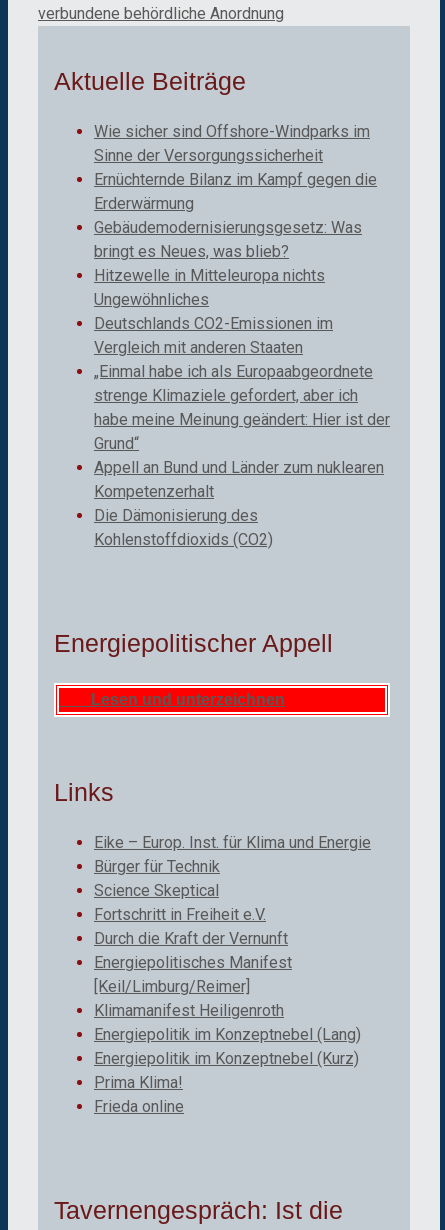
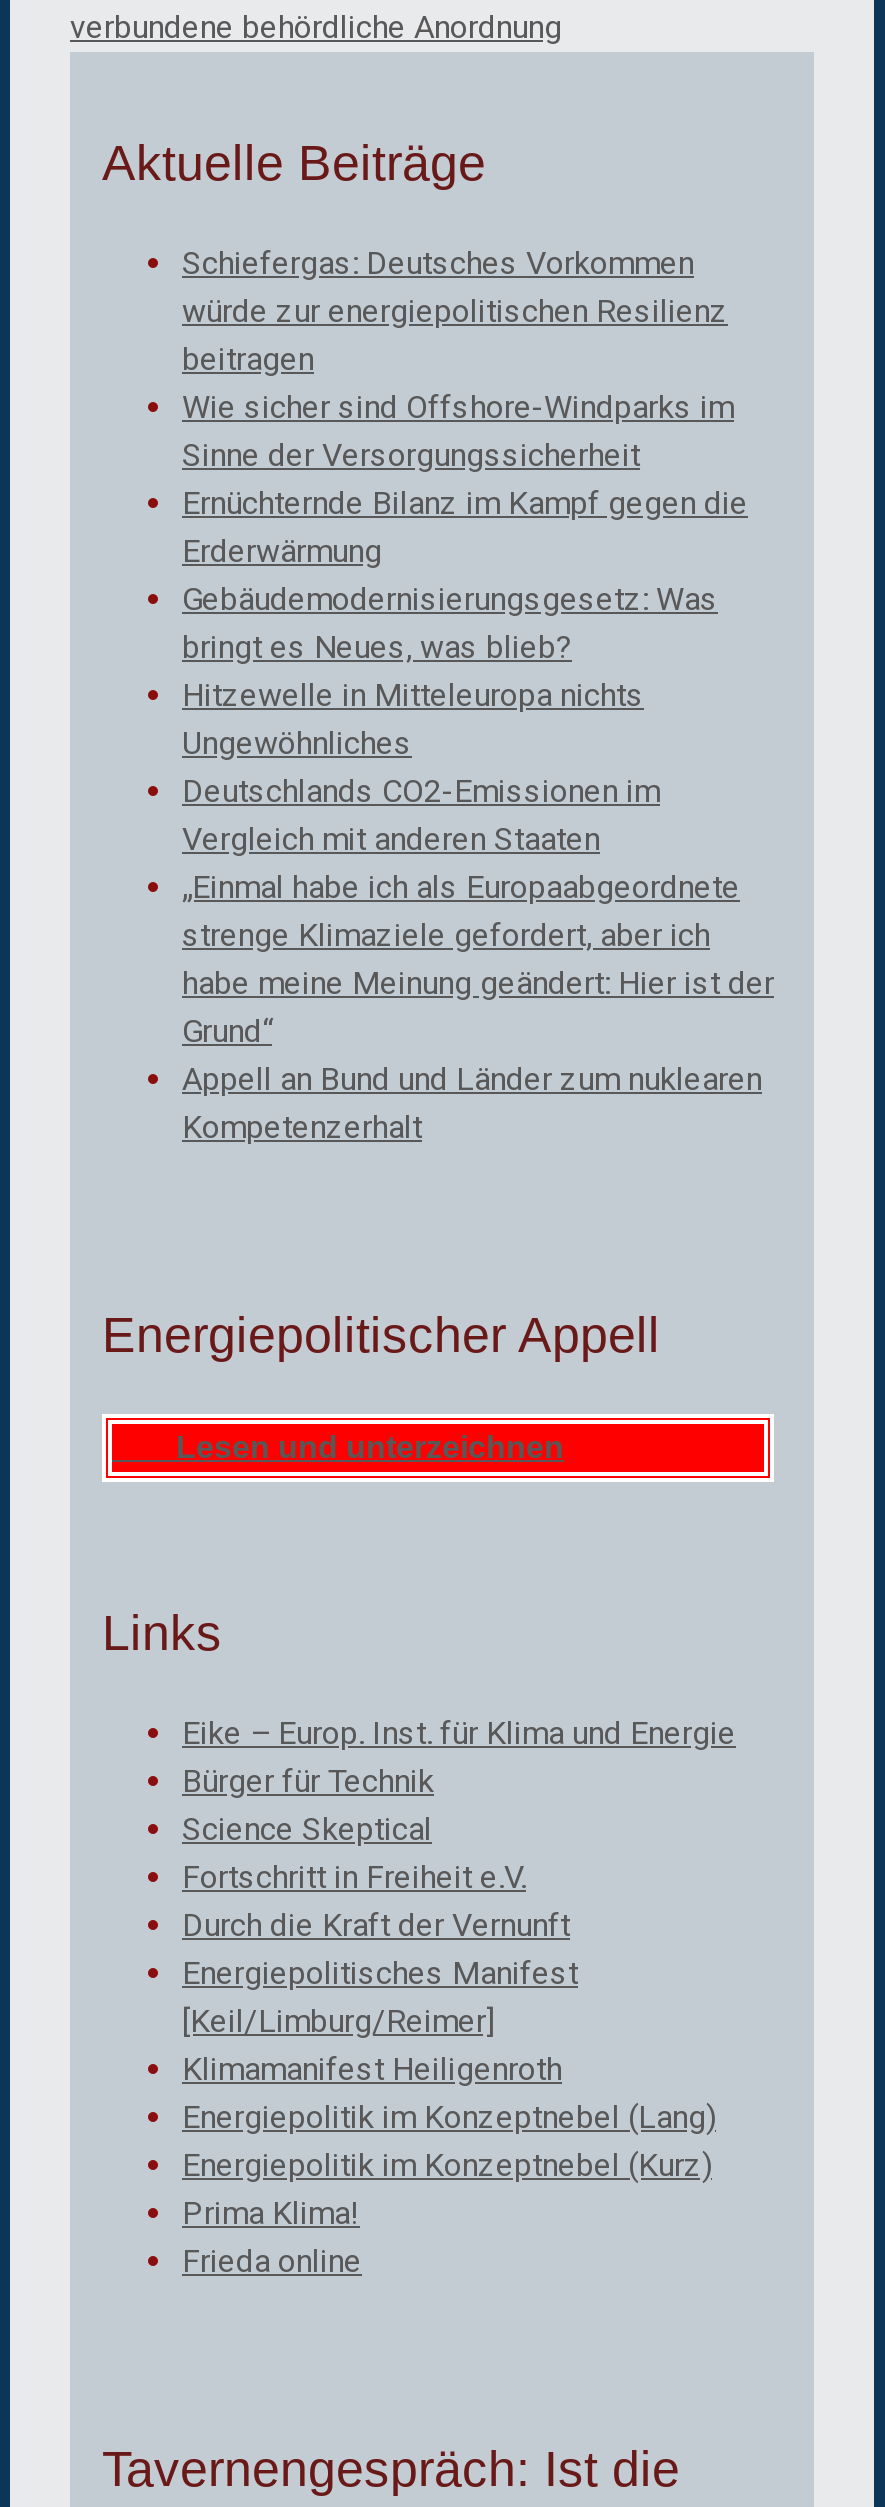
+ Schiefergas: Deutsches Vorkommen
+ würde zur energiepolitischen Resilienz
+ beitragen

moved down: Wie sicher sind Offshore-Windparks im | Sinne der Versorgungssicherheit | Ernüchternde Bilanz im Kampf gegen die | ... | Appell an Bund und Länder zum nuklearen | Kompetenzerhalt

- Die Dämonisierung des
- Kohlenstoffdioxids (CO2)
